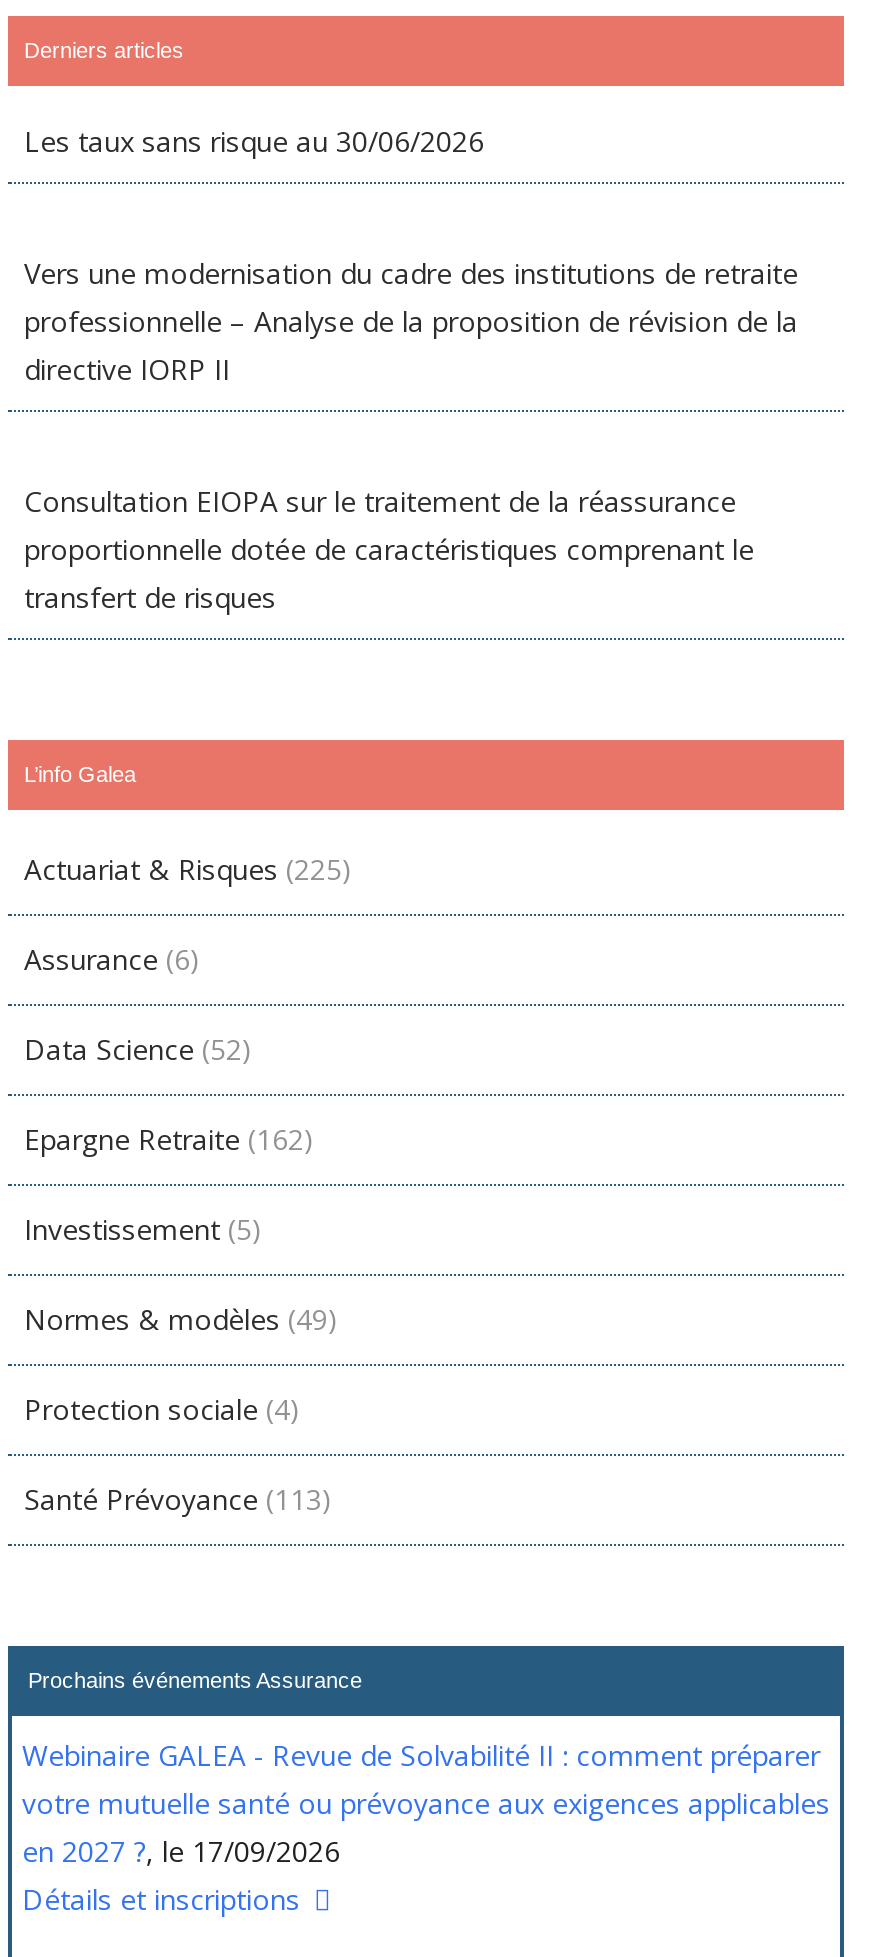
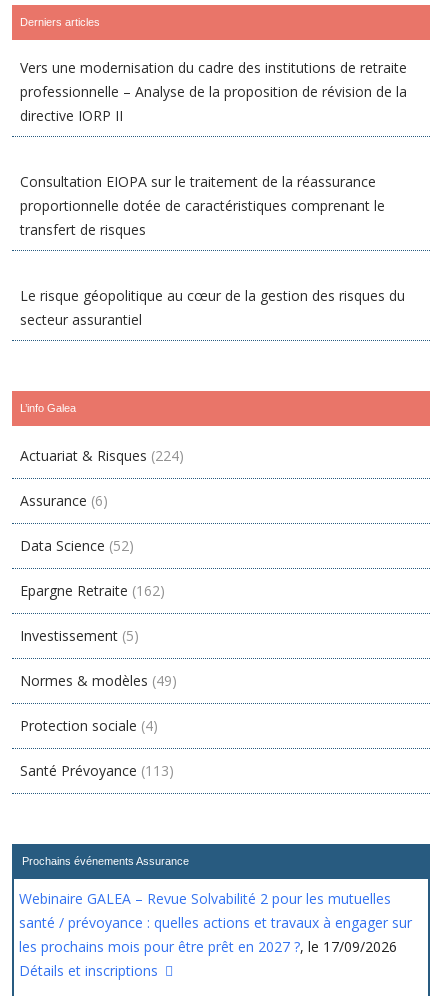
- Les taux sans risque au 30/06/2026

moved up: Vers une modernisation du cadre des institutions de retraite | professionnelle – Analyse de la proposition de révision de la | directive IORP II | Consultation EIOPA sur le traitement de la réassurance | proportionnelle dotée de caractéristiques comprenant le | transfert de risques

+ Le risque géopolitique au cœur de la gestion des risques du
+ secteur assurantiel

- Actuariat & Risques (225)
+ Actuariat & Risques (224)

- Webinaire GALEA - Revue de Solvabilité II : comment préparer
- votre mutuelle santé ou prévoyance aux exigences applicables
- en 2027 ?, le 17/09/2026
+ Webinaire GALEA – Revue Solvabilité 2 pour les mutuelles
+ santé / prévoyance : quelles actions et travaux à engager sur
+ les prochains mois pour être prêt en 2027 ?, le 17/09/2026
